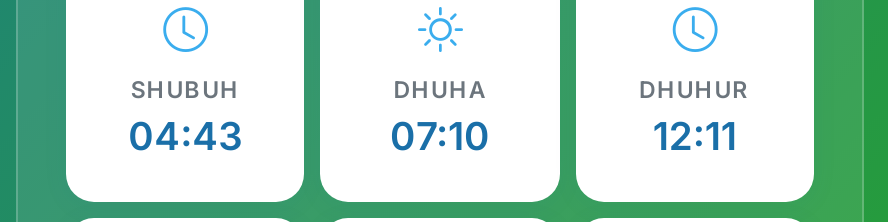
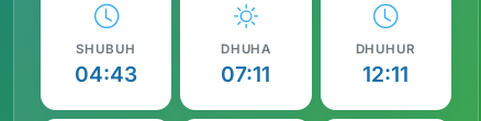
- 07:10
+ 07:11
